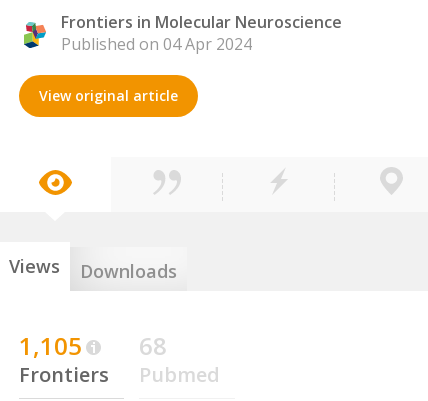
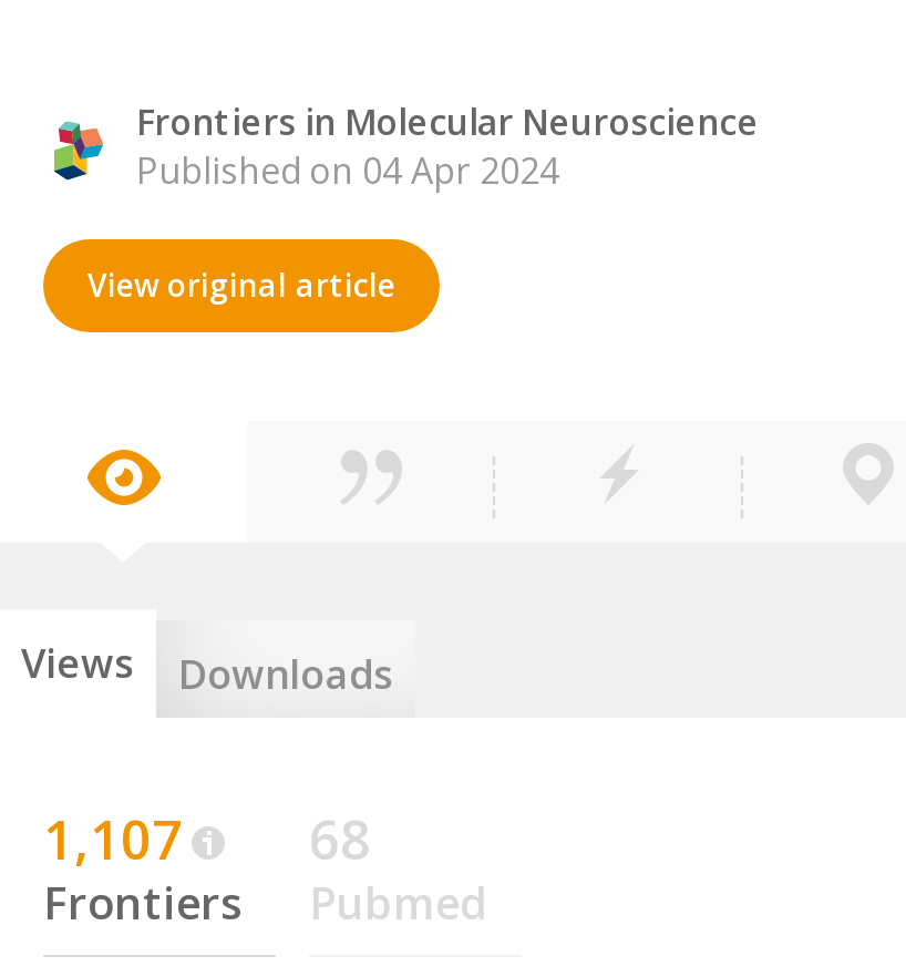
- 1,105
+ 1,107
